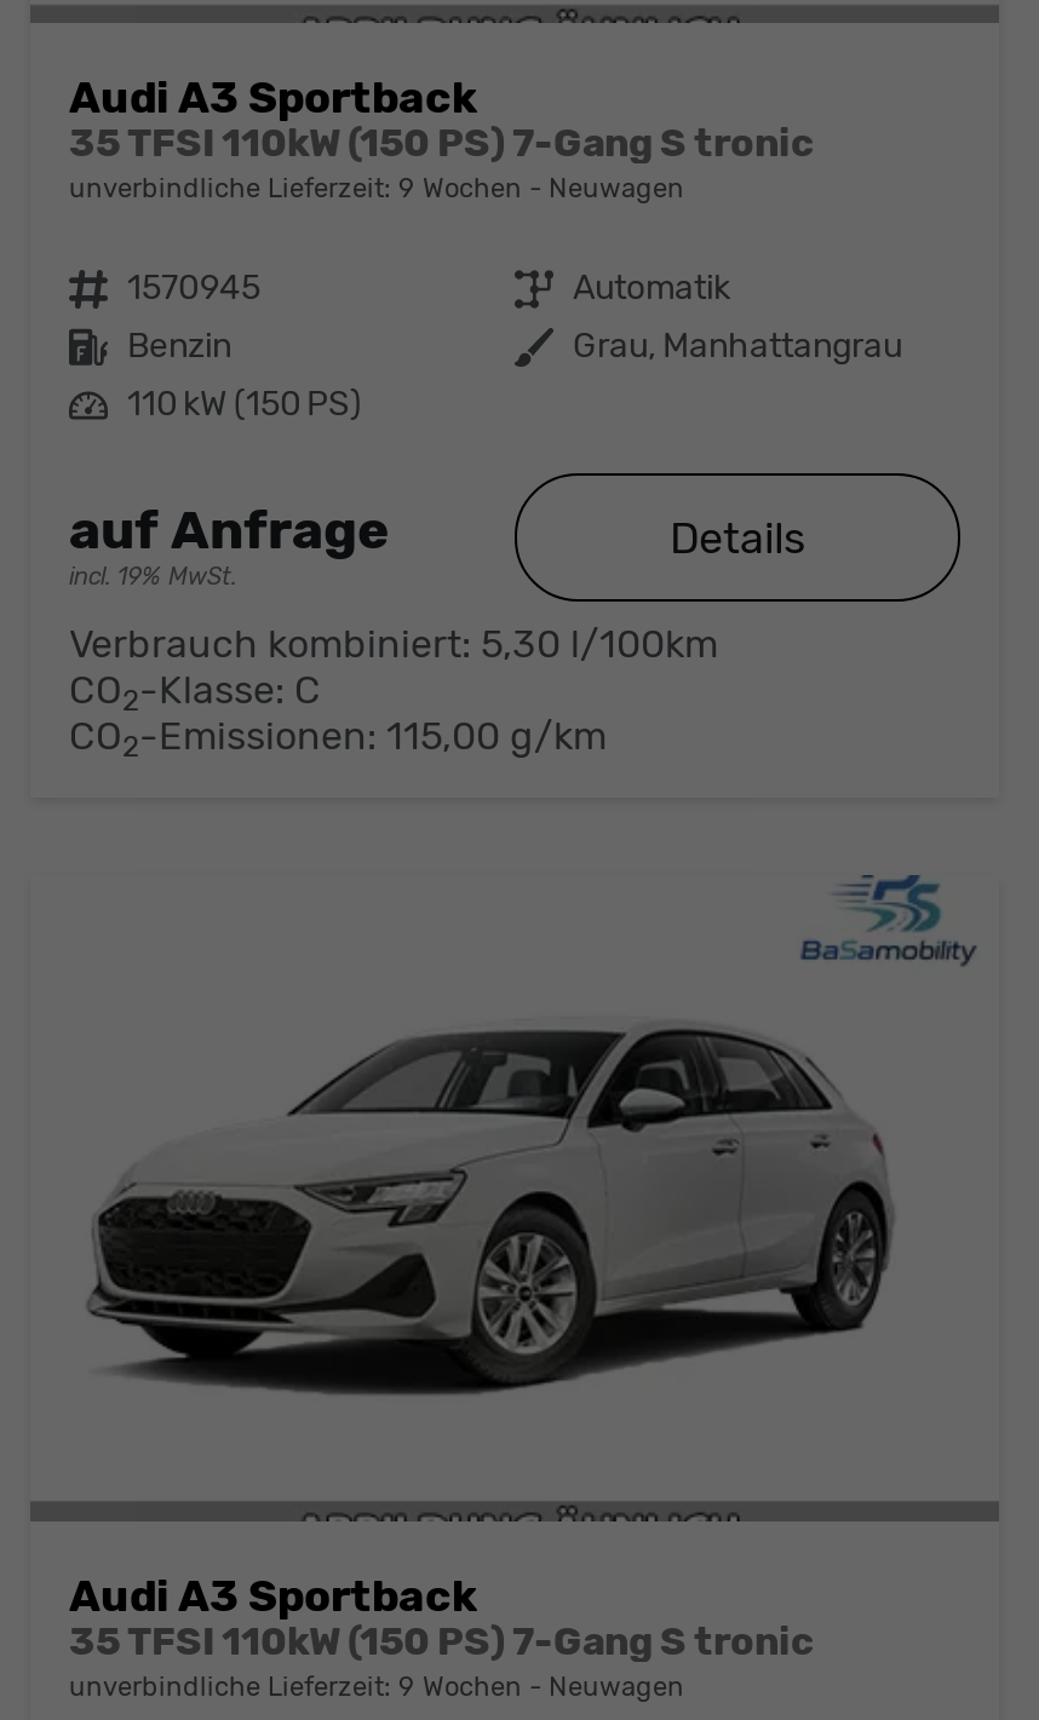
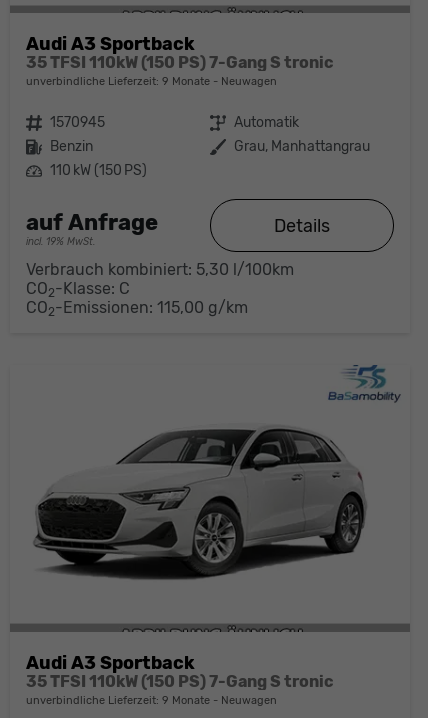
- unverbindliche Lieferzeit: 9 Wochen
+ unverbindliche Lieferzeit: 9 Monate

- unverbindliche Lieferzeit: 9 Wochen
+ unverbindliche Lieferzeit: 9 Monate
